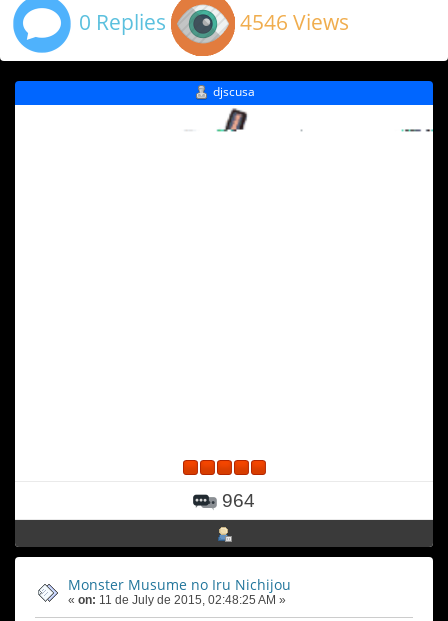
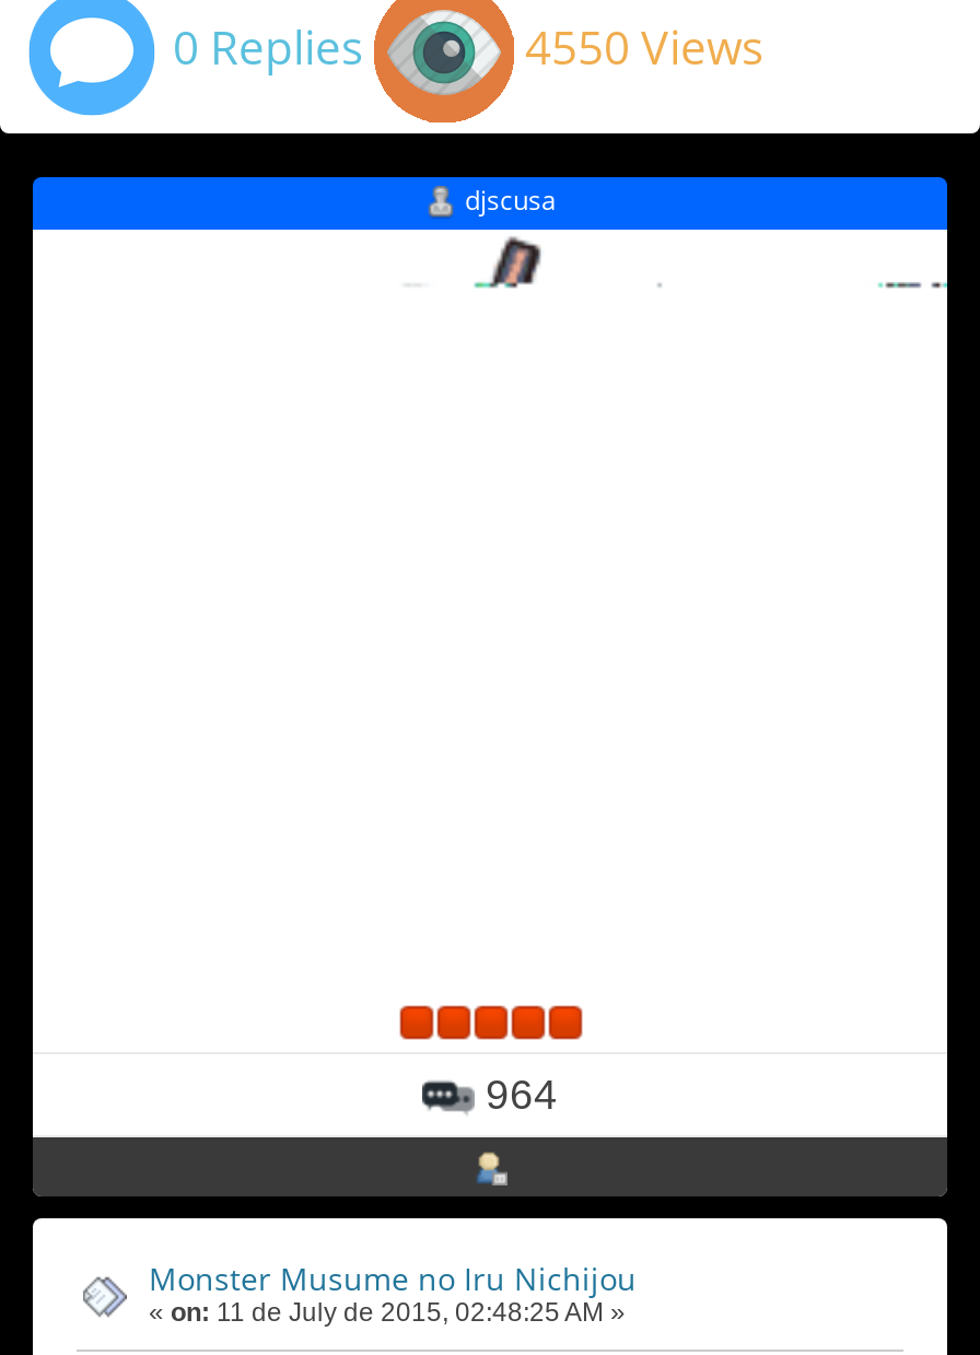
- 4546 Views
+ 4550 Views
